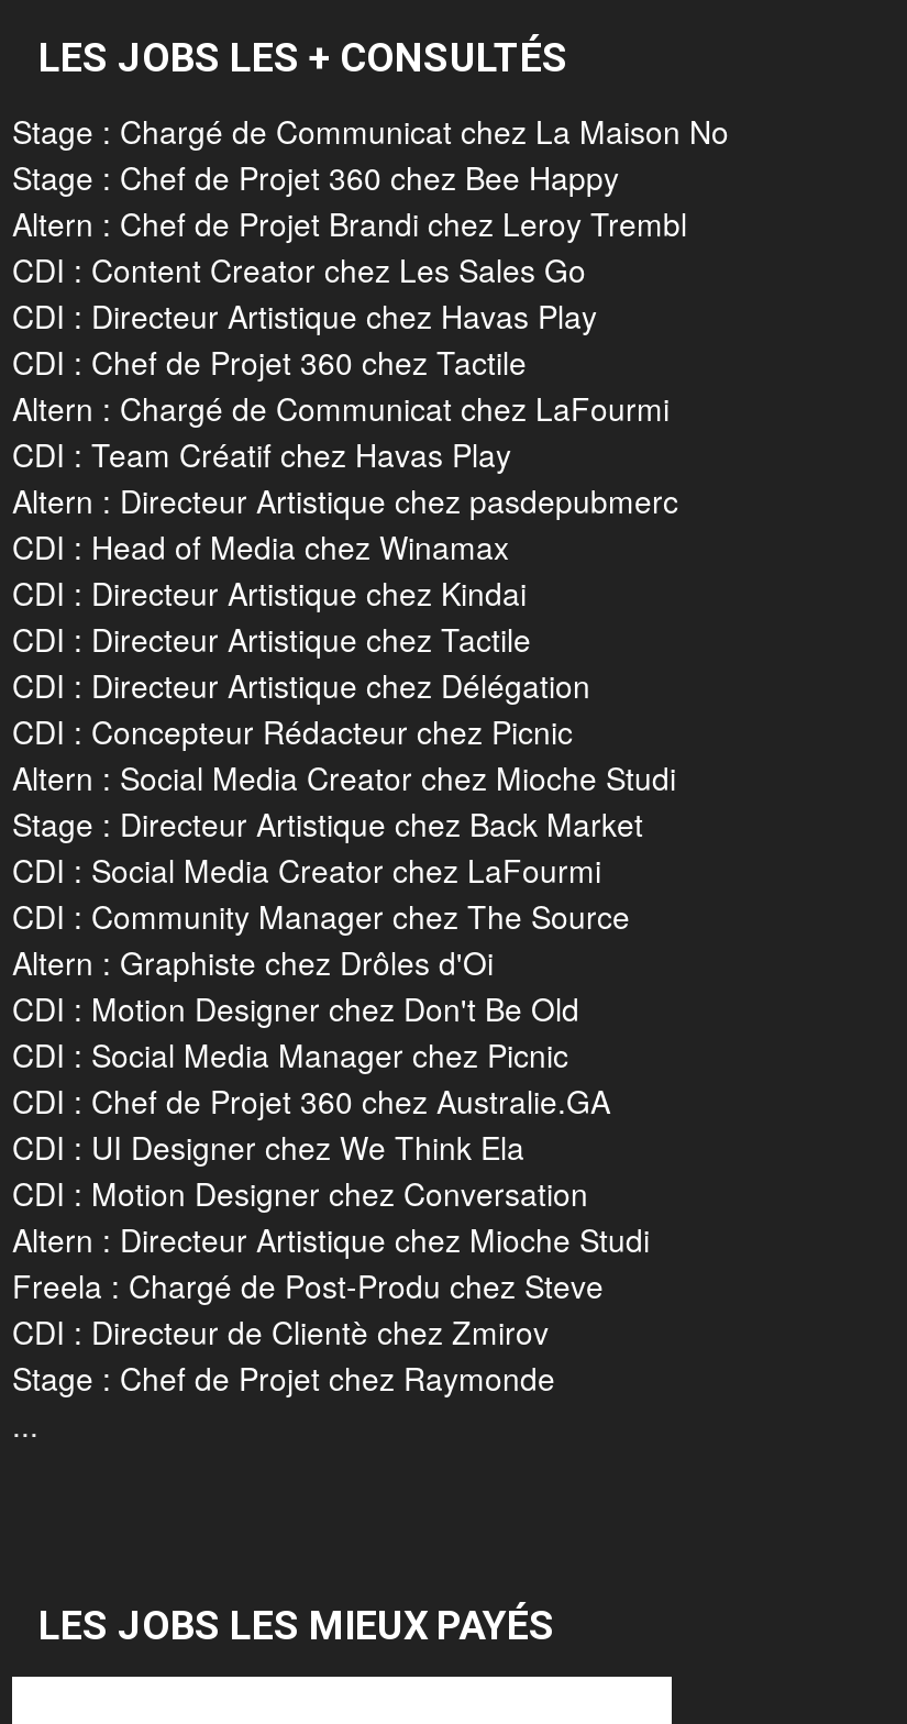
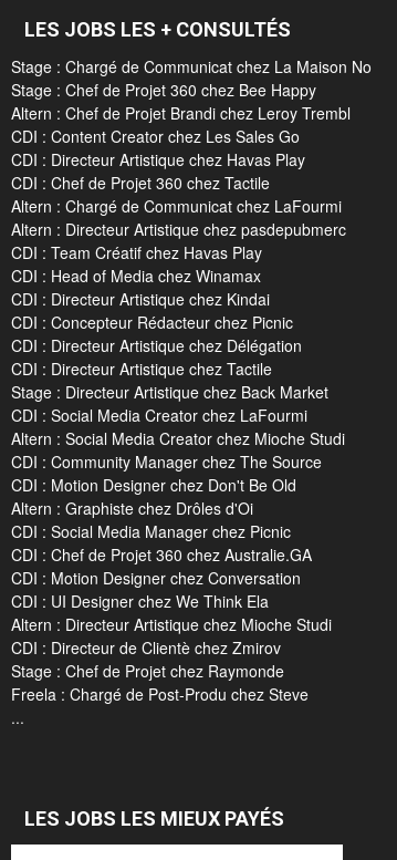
moved down: CDI : Team Créatif chez Havas Play

moved up: Altern : Directeur Artistique chez pasdepubmerc

moved down: CDI : Directeur Artistique chez Délégation | CDI : Directeur Artistique chez Tactile

moved up: CDI : Concepteur Rédacteur chez Picnic

moved down: Altern : Social Media Creator chez Mioche Studi

moved up: Stage : Directeur Artistique chez Back Market | CDI : Social Media Creator chez LaFourmi

moved down: Altern : Graphiste chez Drôles d'Oi

moved up: CDI : Motion Designer chez Don't Be Old

moved down: CDI : UI Designer chez We Think Ela

moved up: CDI : Motion Designer chez Conversation

moved down: Freela : Chargé de Post-Produ chez Steve

moved up: CDI : Directeur de Clientè chez Zmirov | Stage : Chef de Projet chez Raymonde
